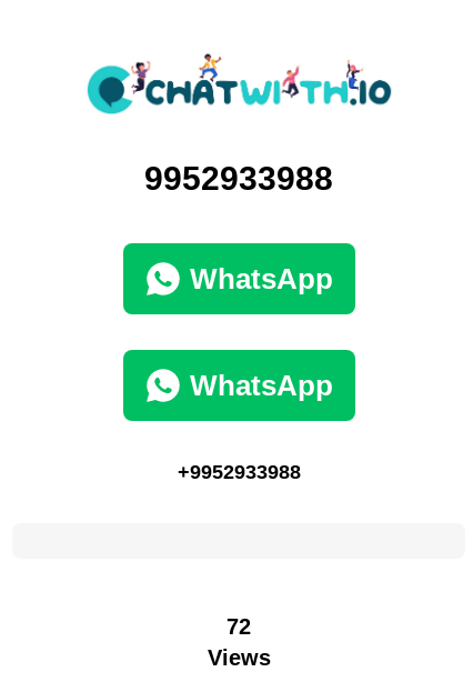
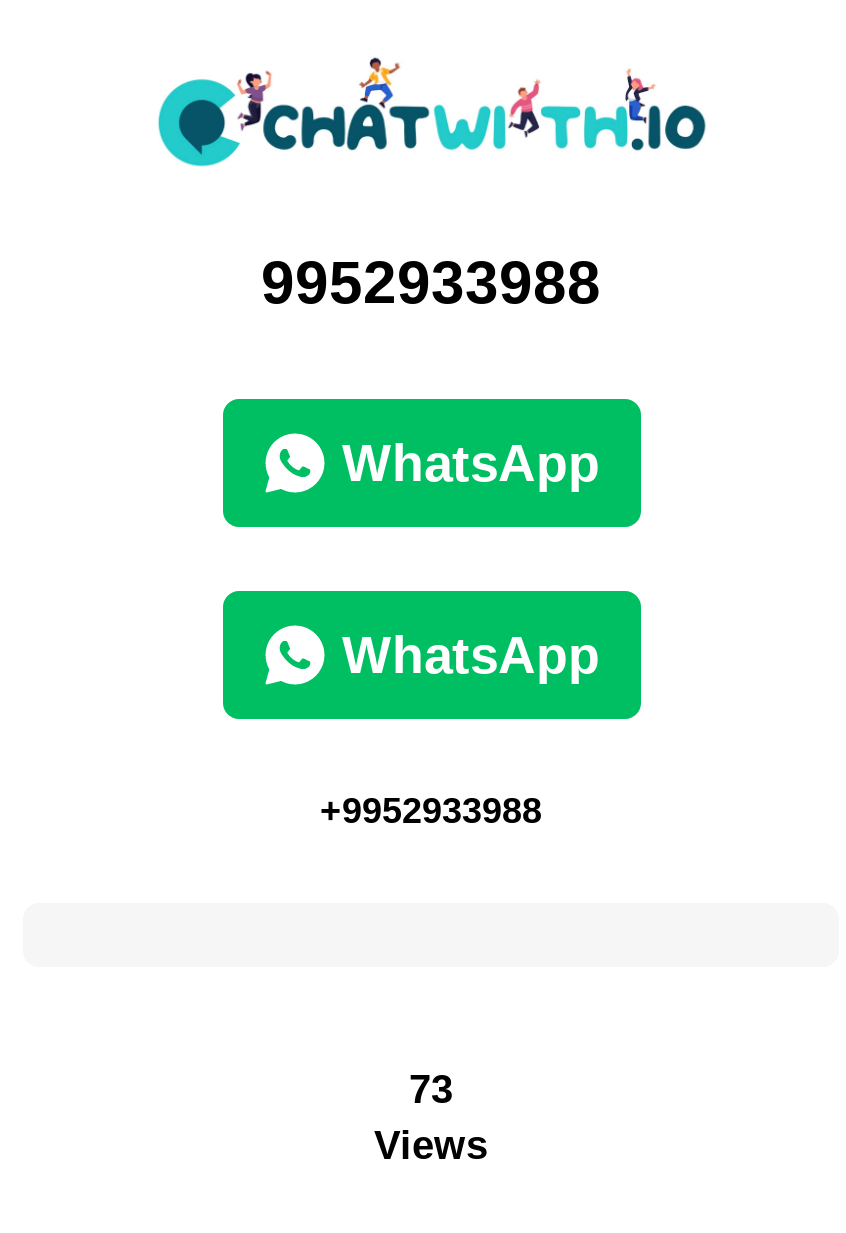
- 72
+ 73
